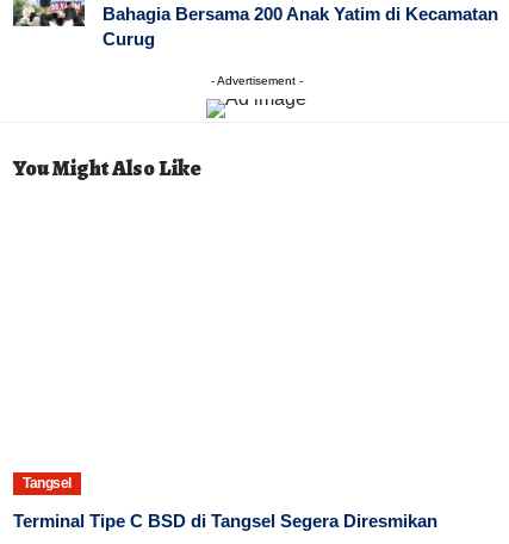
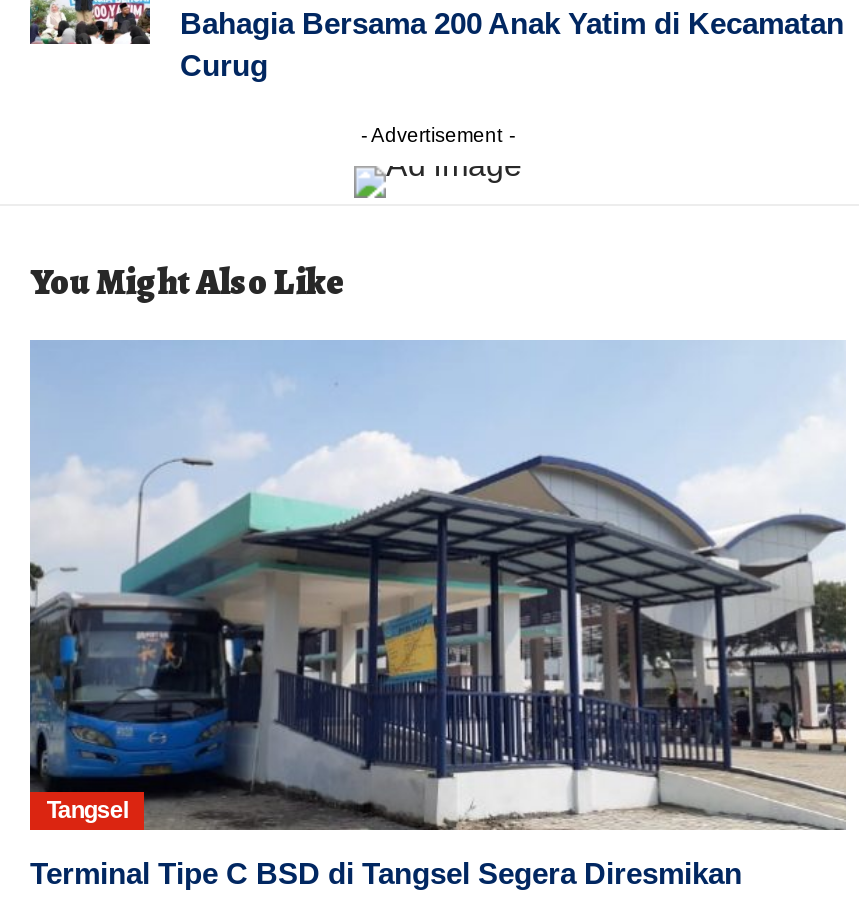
+ [image]
